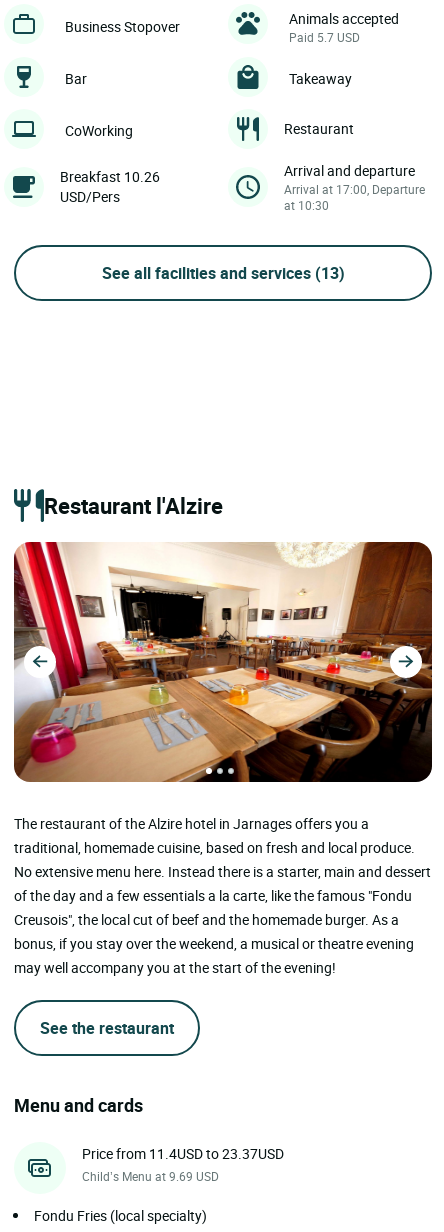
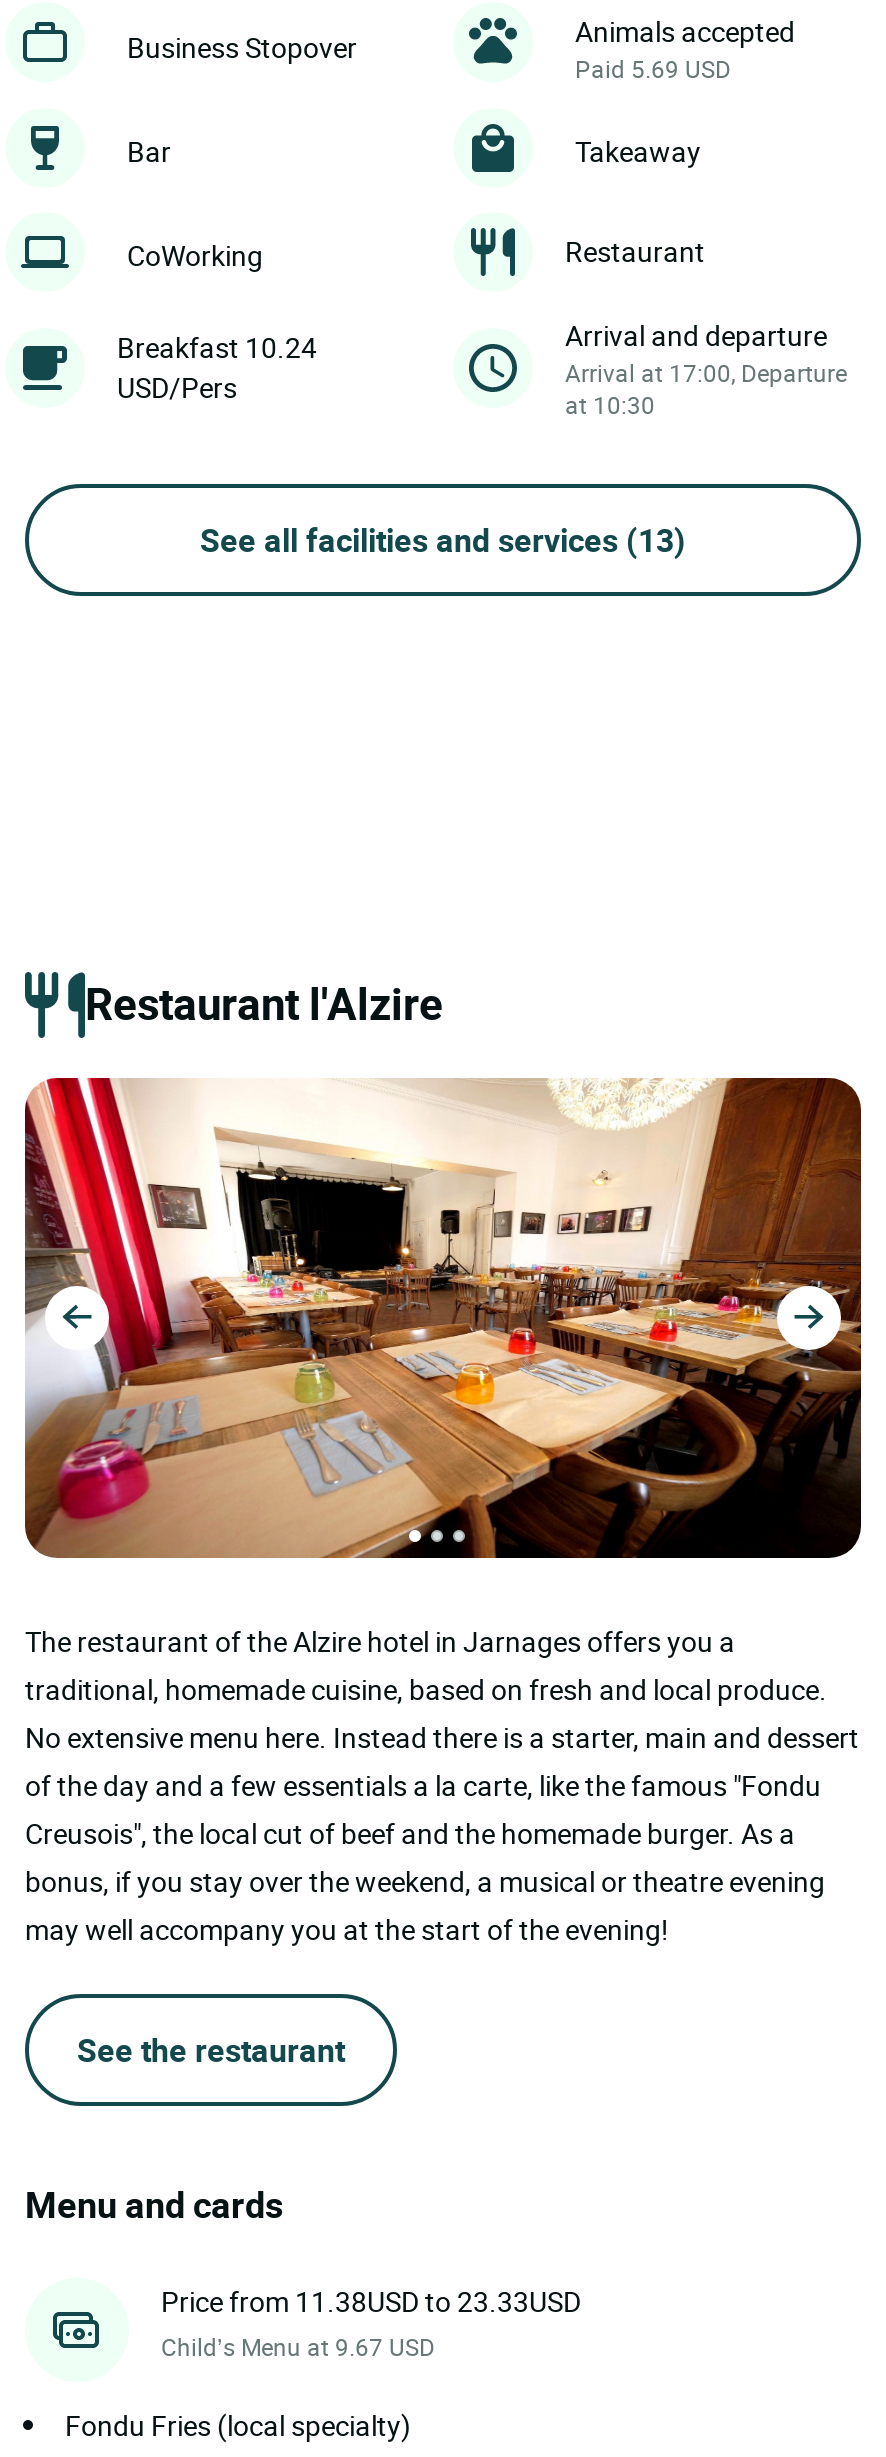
- Paid 5.7 USD
+ Paid 5.69 USD

- Breakfast 10.26
+ Breakfast 10.24

- Price from 11.4USD to 23.37USD
+ Price from 11.38USD to 23.33USD

- Child’s Menu at 9.69 USD
+ Child’s Menu at 9.67 USD
